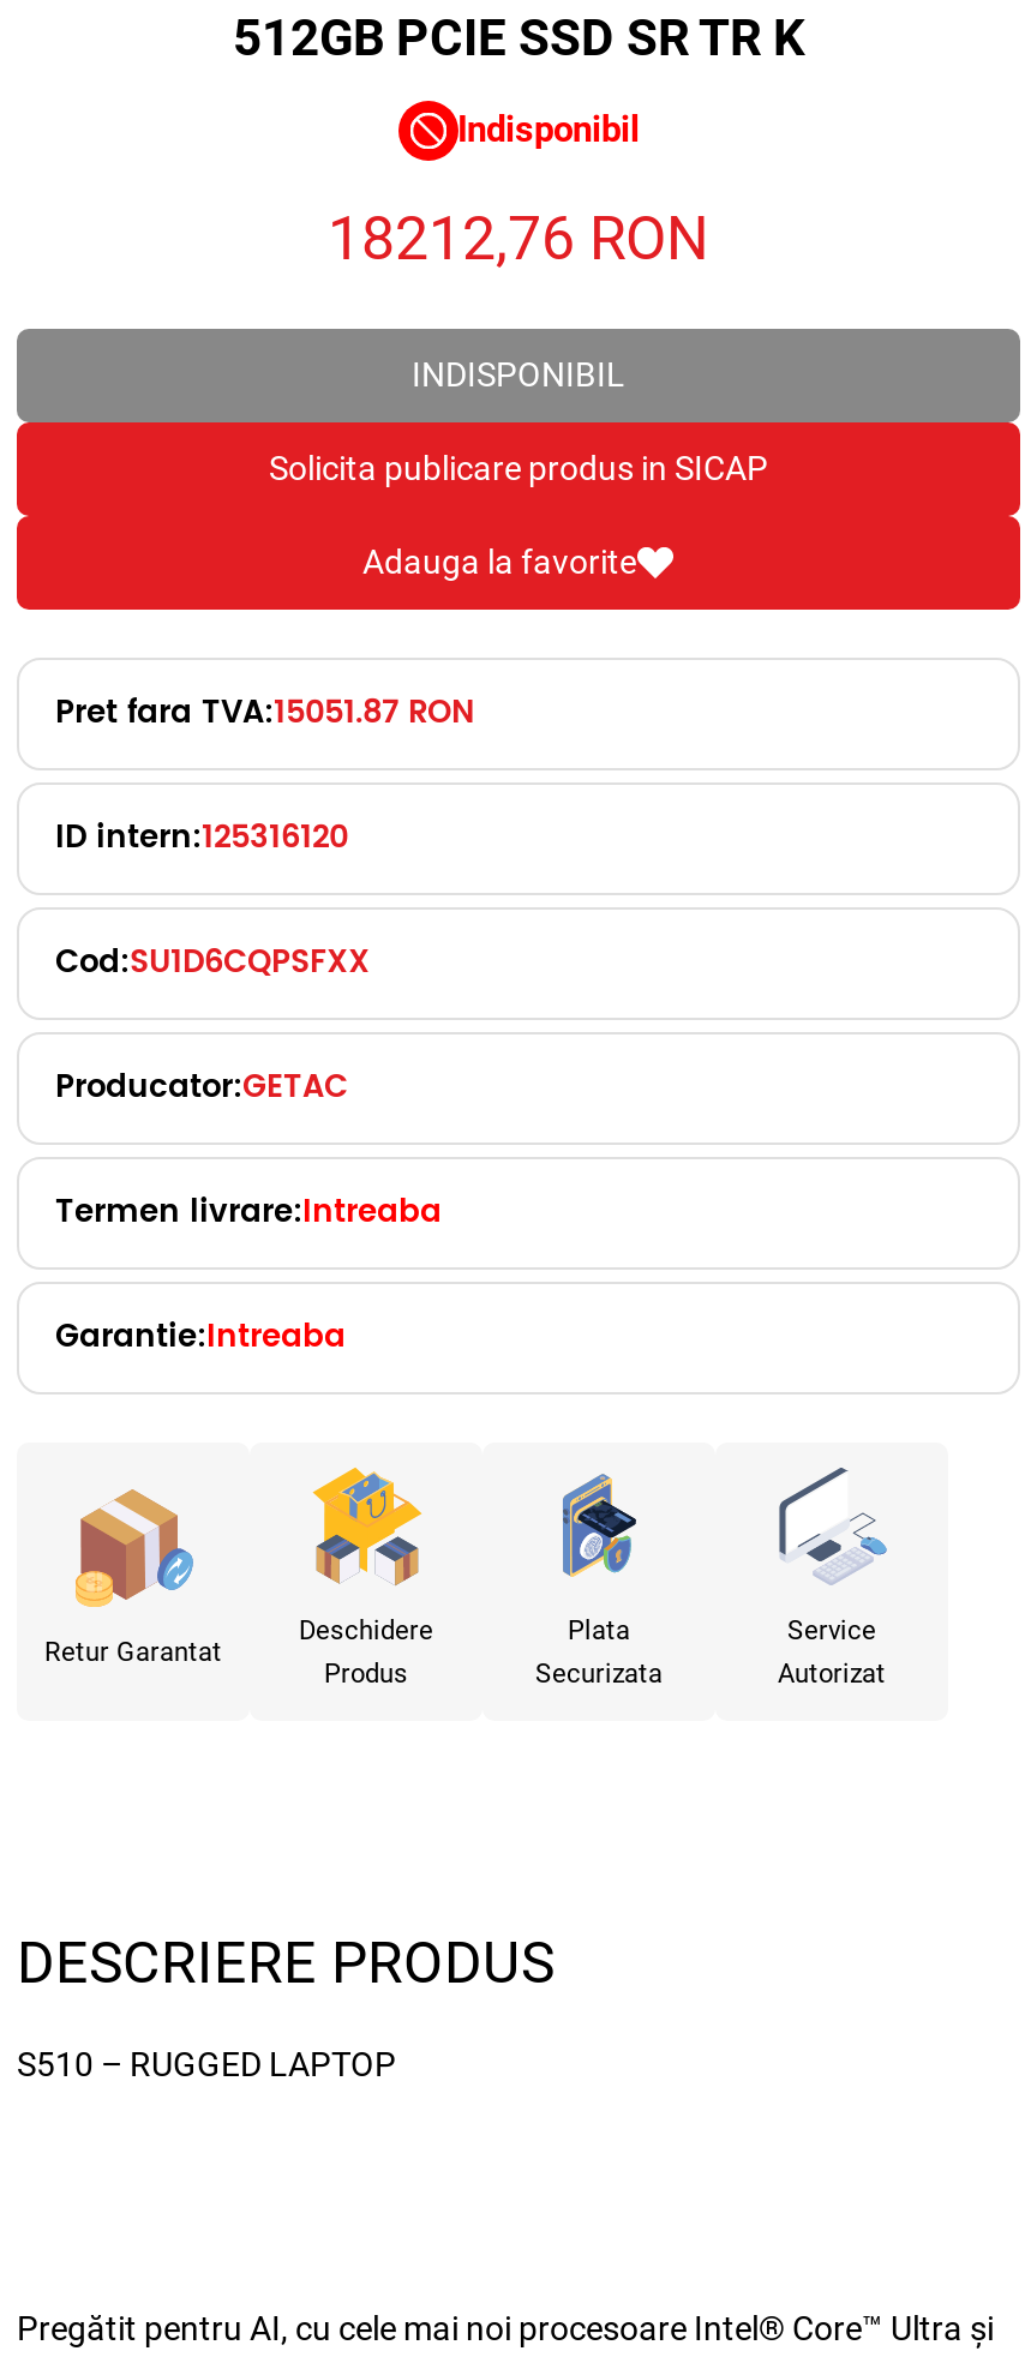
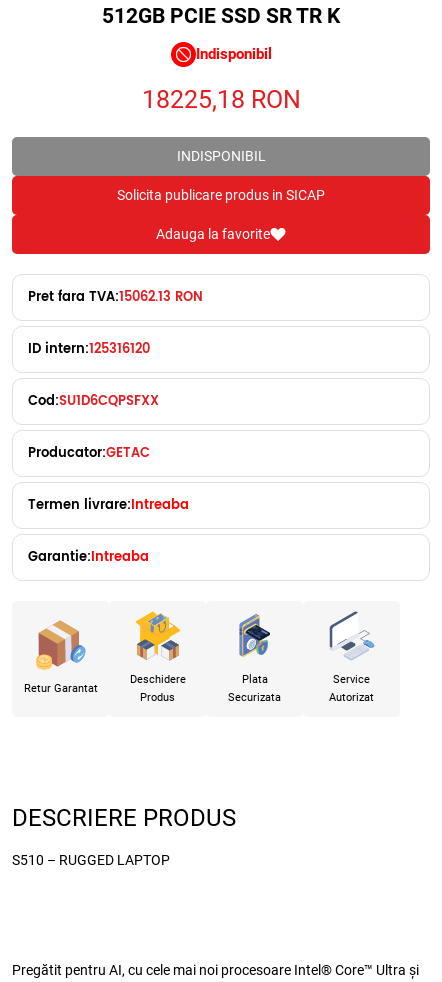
- 18212,76 RON
+ 18225,18 RON

- Pret fara TVA:15051.87 RON
+ Pret fara TVA:15062.13 RON
